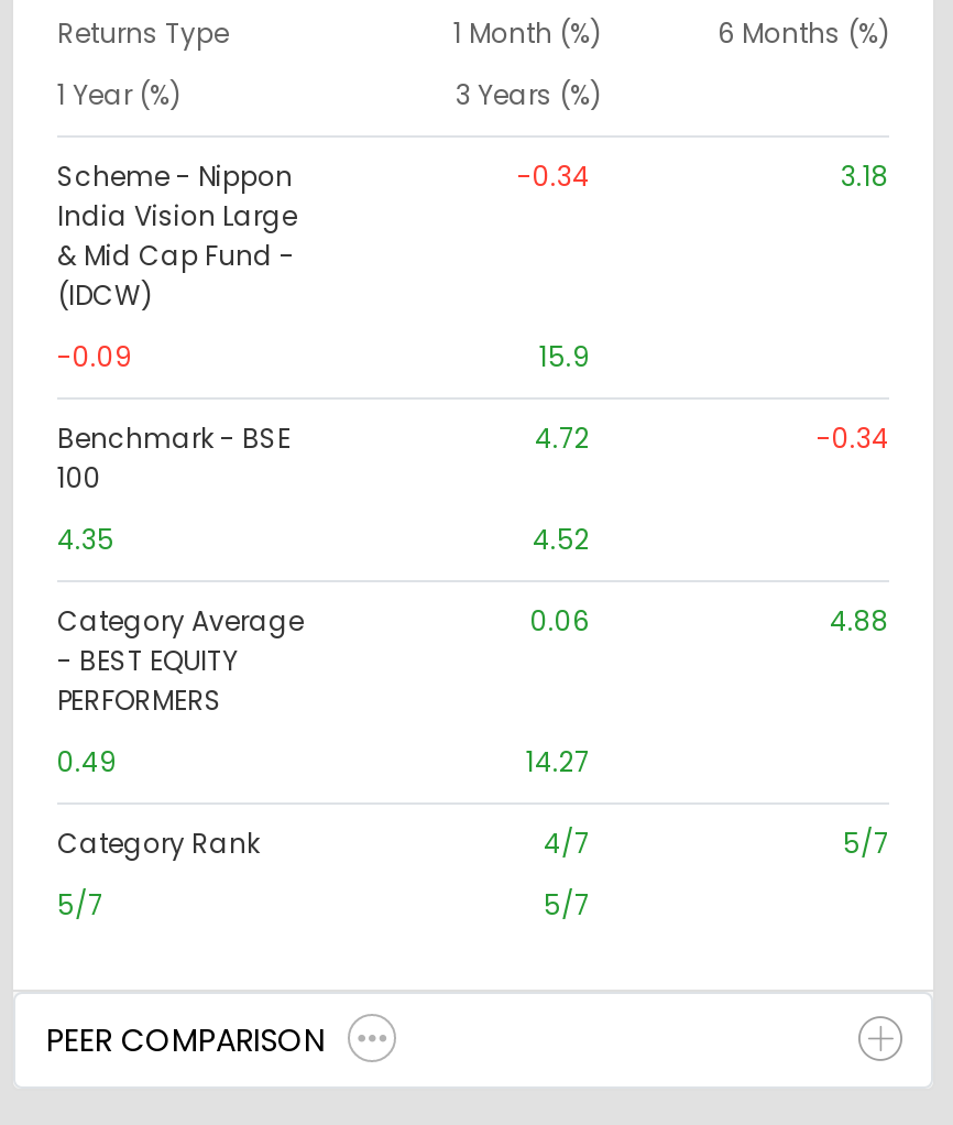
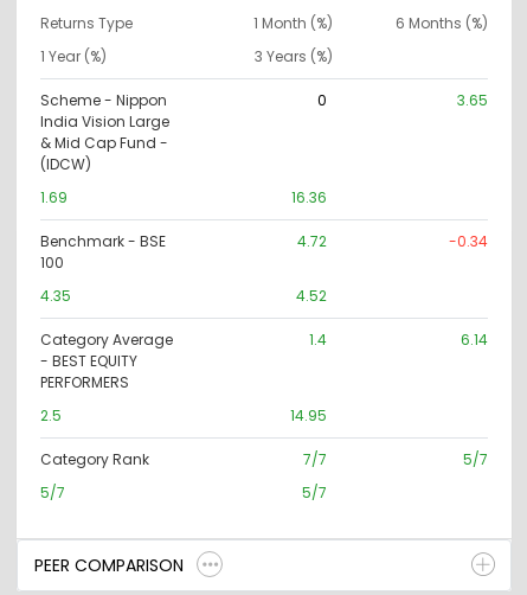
- -0.34
+ 0

- 3.18
+ 3.65

- -0.09
+ 1.69

- 15.9
+ 16.36

- 0.06
+ 1.4

- 4.88
+ 6.14

- 0.49
+ 2.5

- 14.27
+ 14.95

- 4/7
+ 7/7
